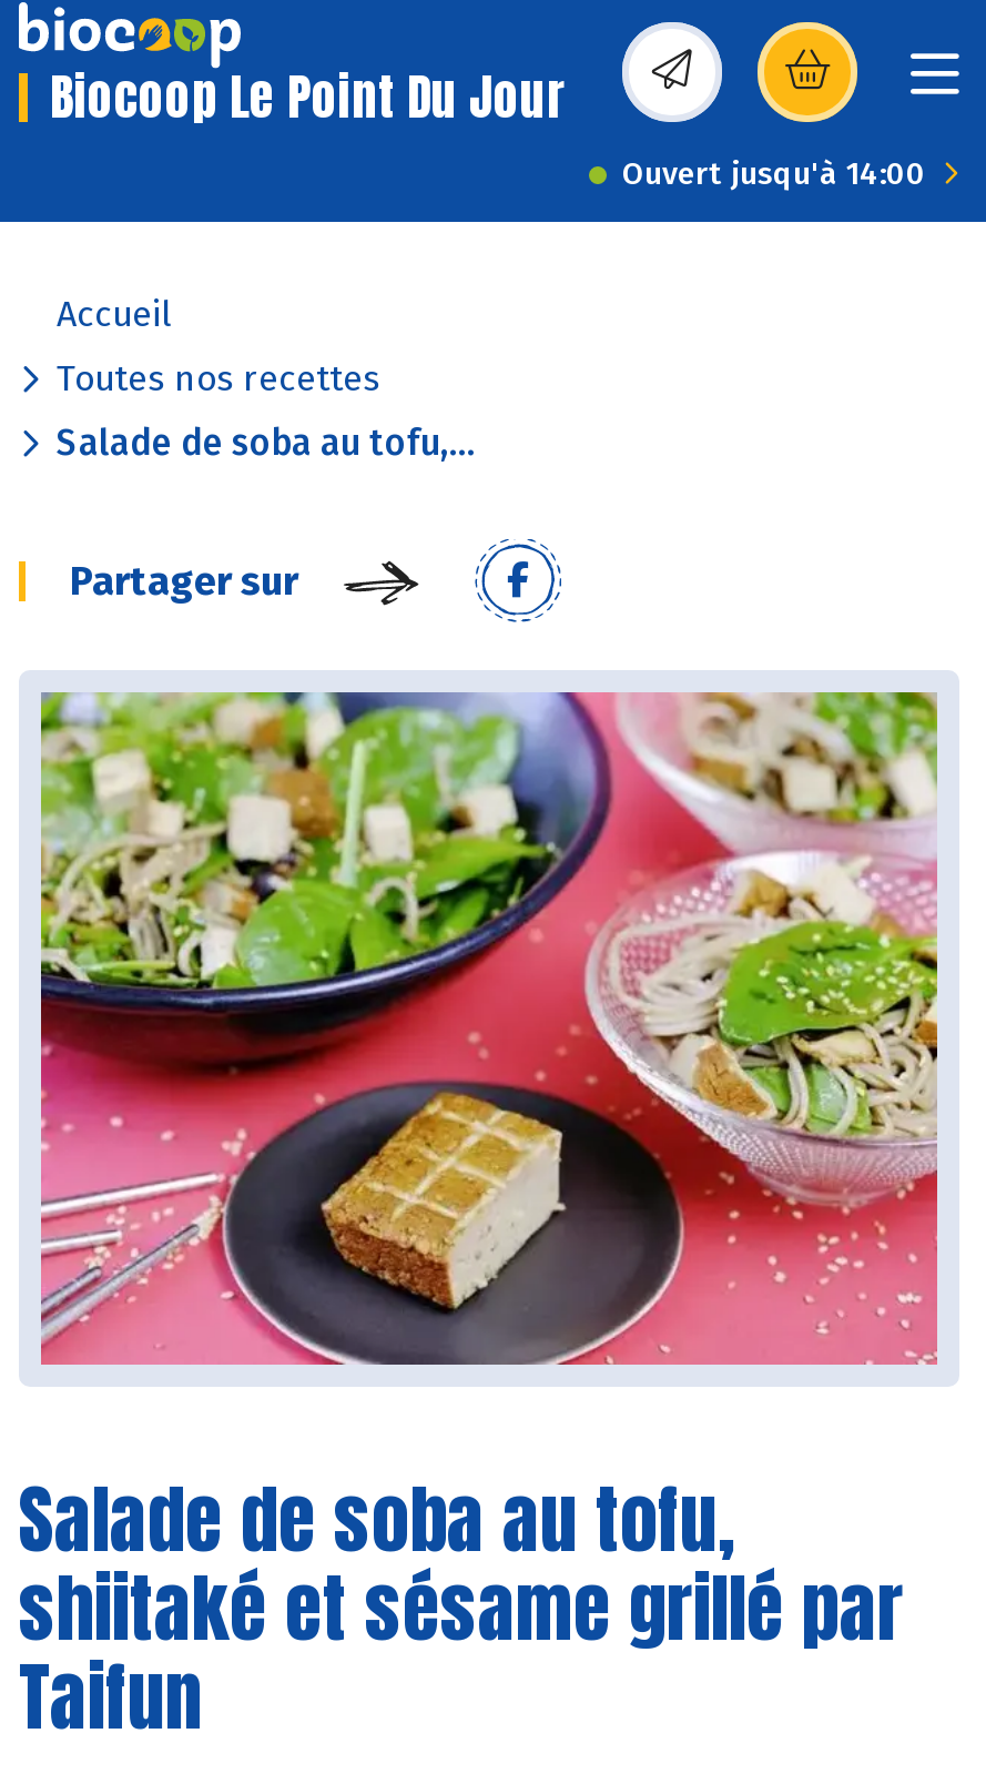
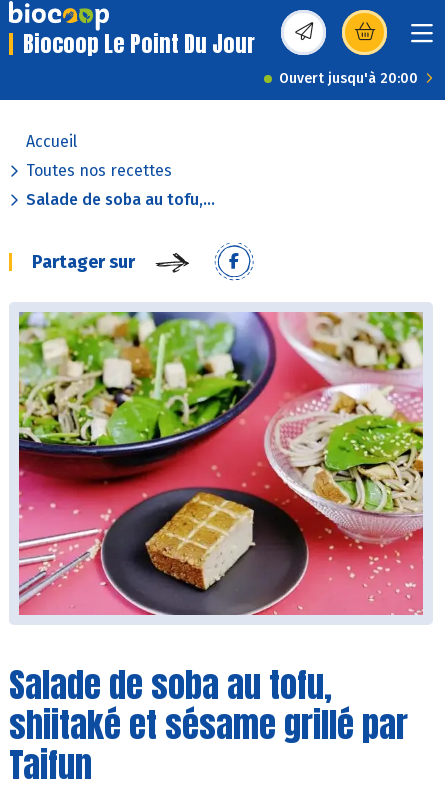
- Ouvert jusqu'à 14:00
+ Ouvert jusqu'à 20:00
